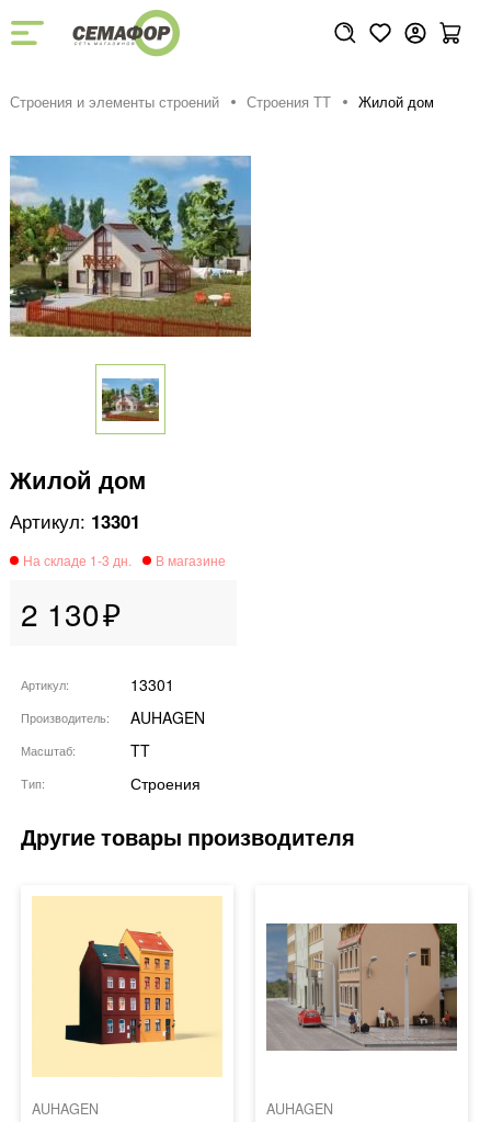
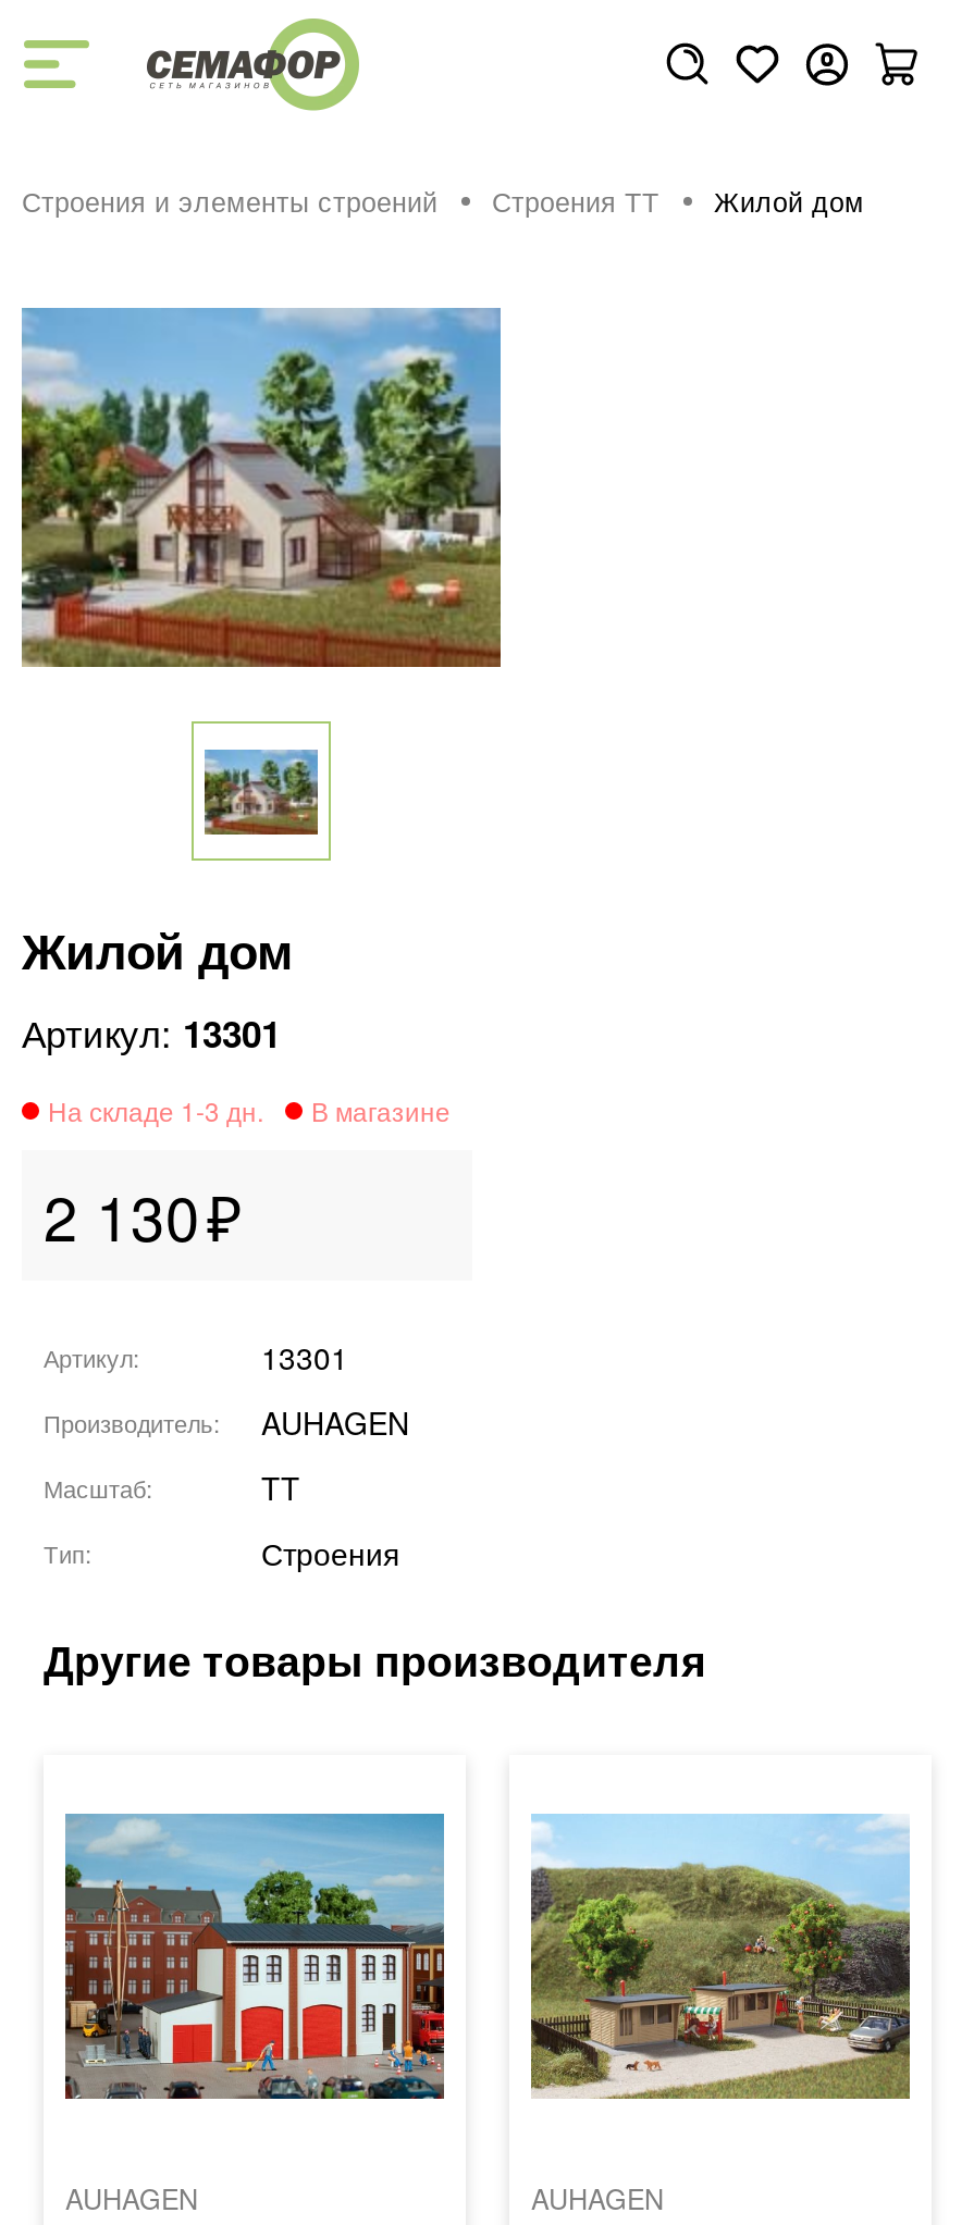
- [image]
+ [image]

- [image]
+ [image]
